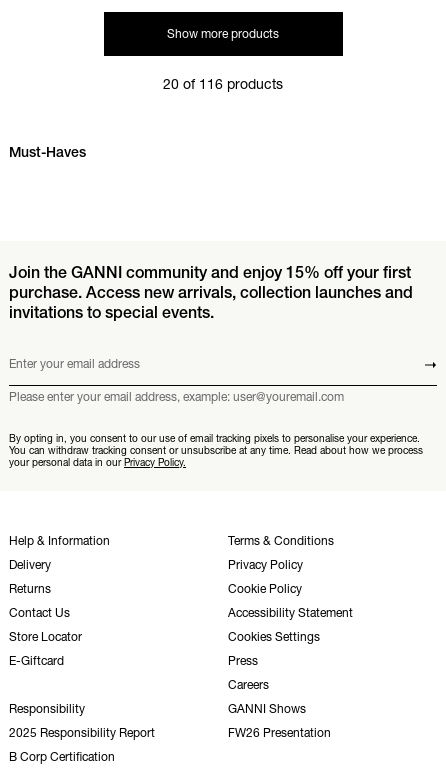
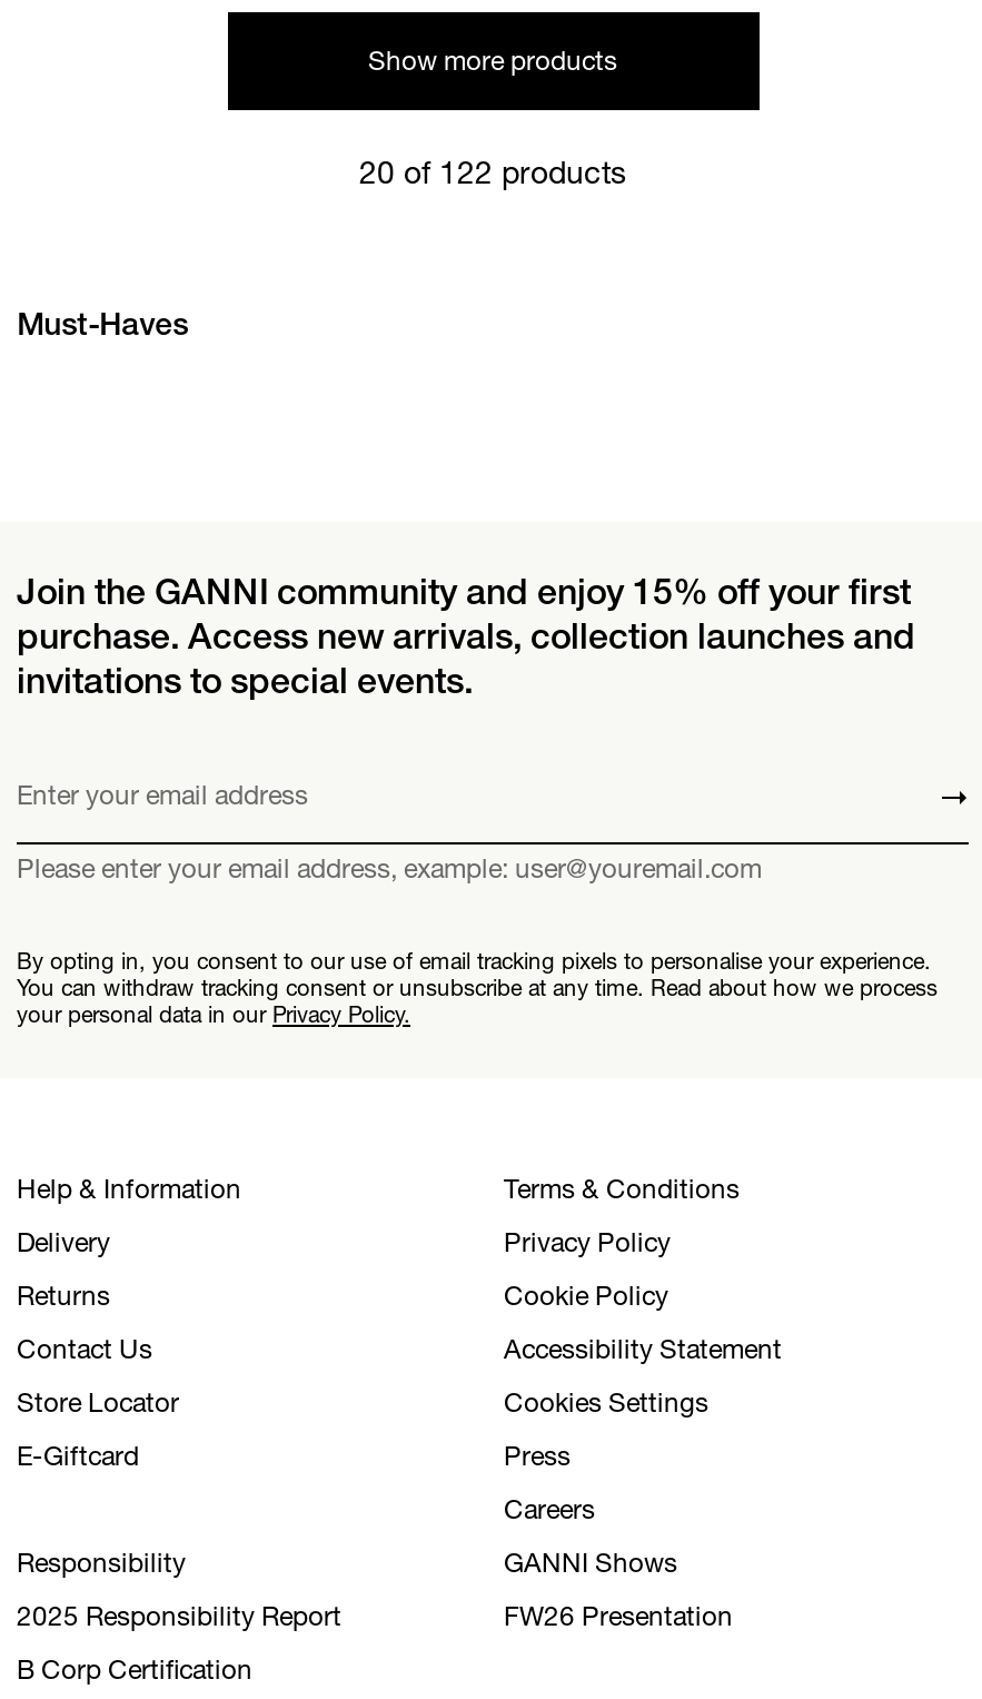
- 20 of 116 products
+ 20 of 122 products
